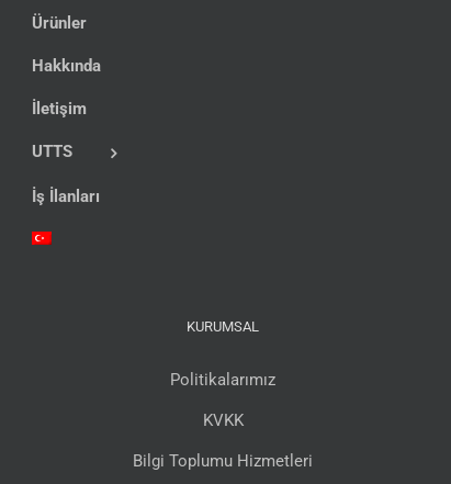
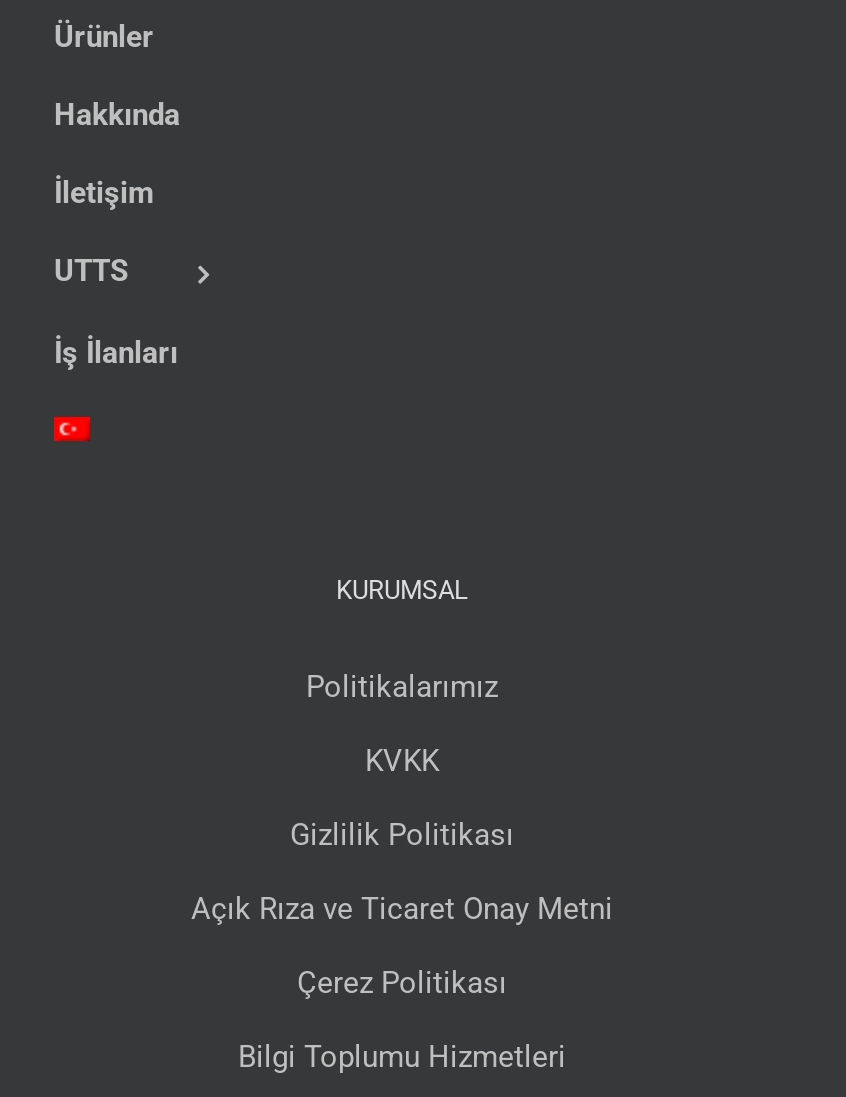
+ Gizlilik Politikası
+ Açık Rıza ve Ticaret Onay Metni
+ Çerez Politikası
